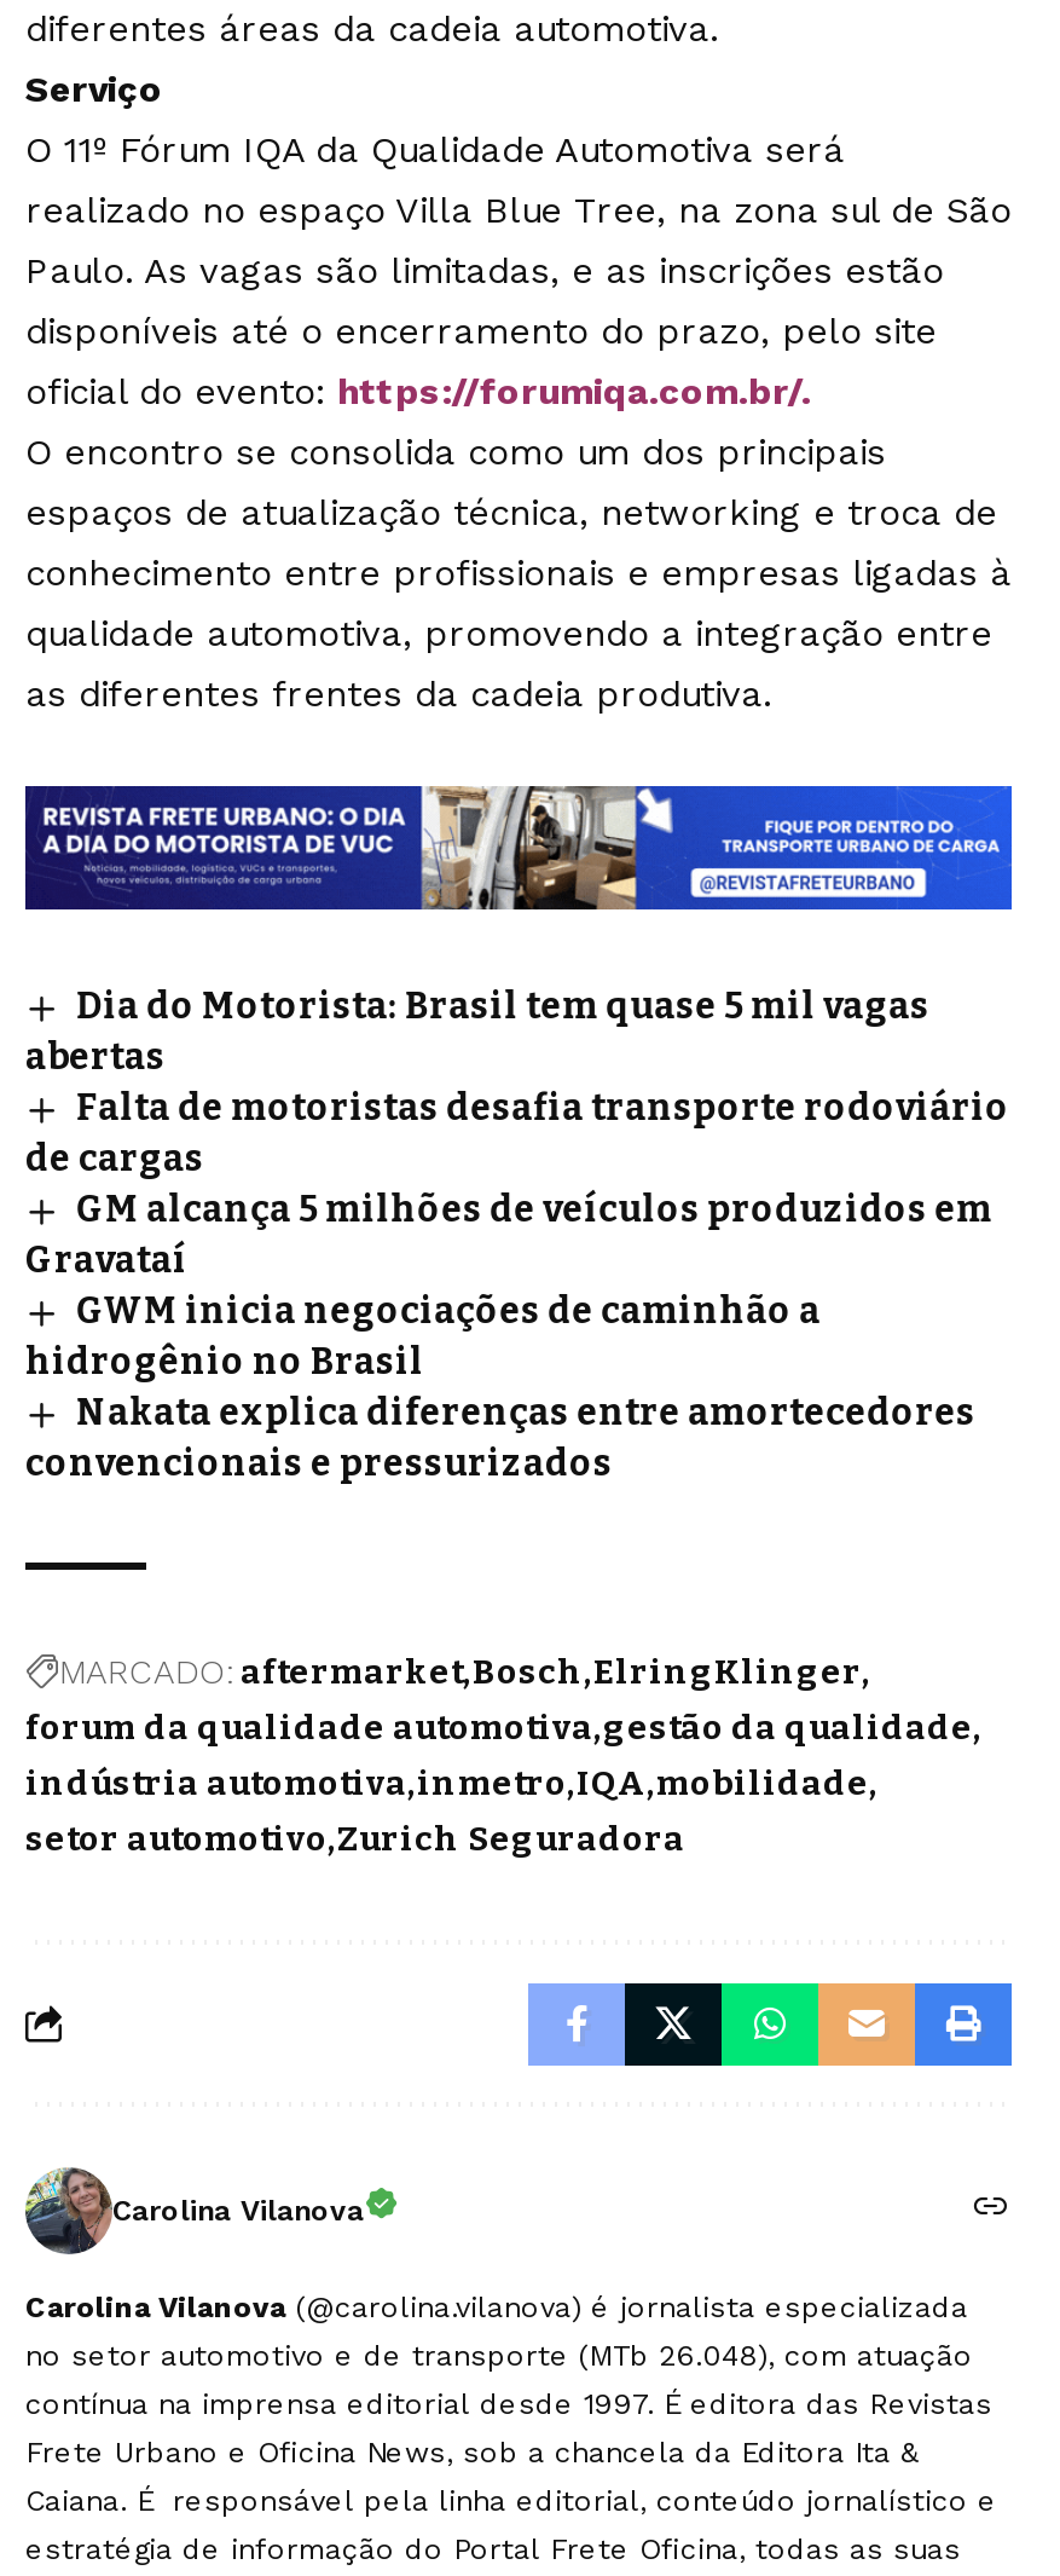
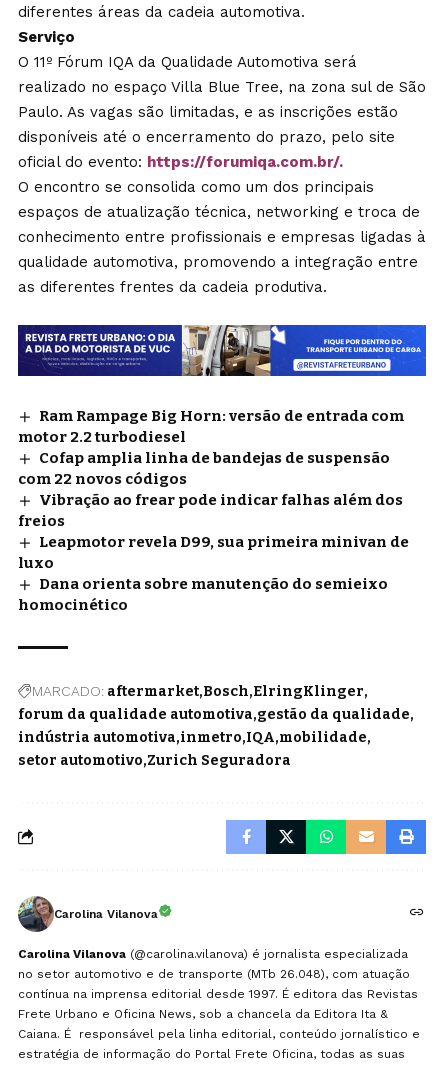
- Dia do Motorista: Brasil tem quase 5 mil vagas
- abertas
- Falta de motoristas desafia transporte rodoviário
- de cargas
- GM alcança 5 milhões de veículos produzidos em
- Gravataí
- GWM inicia negociações de caminhão a
- hidrogênio no Brasil
- Nakata explica diferenças entre amortecedores
- convencionais e pressurizados
+ Ram Rampage Big Horn: versão de entrada com
+ motor 2.2 turbodiesel
+ Cofap amplia linha de bandejas de suspensão
+ com 22 novos códigos
+ Vibração ao frear pode indicar falhas além dos
+ freios
+ Leapmotor revela D99, sua primeira minivan de
+ luxo
+ Dana orienta sobre manutenção do semieixo
+ homocinético
